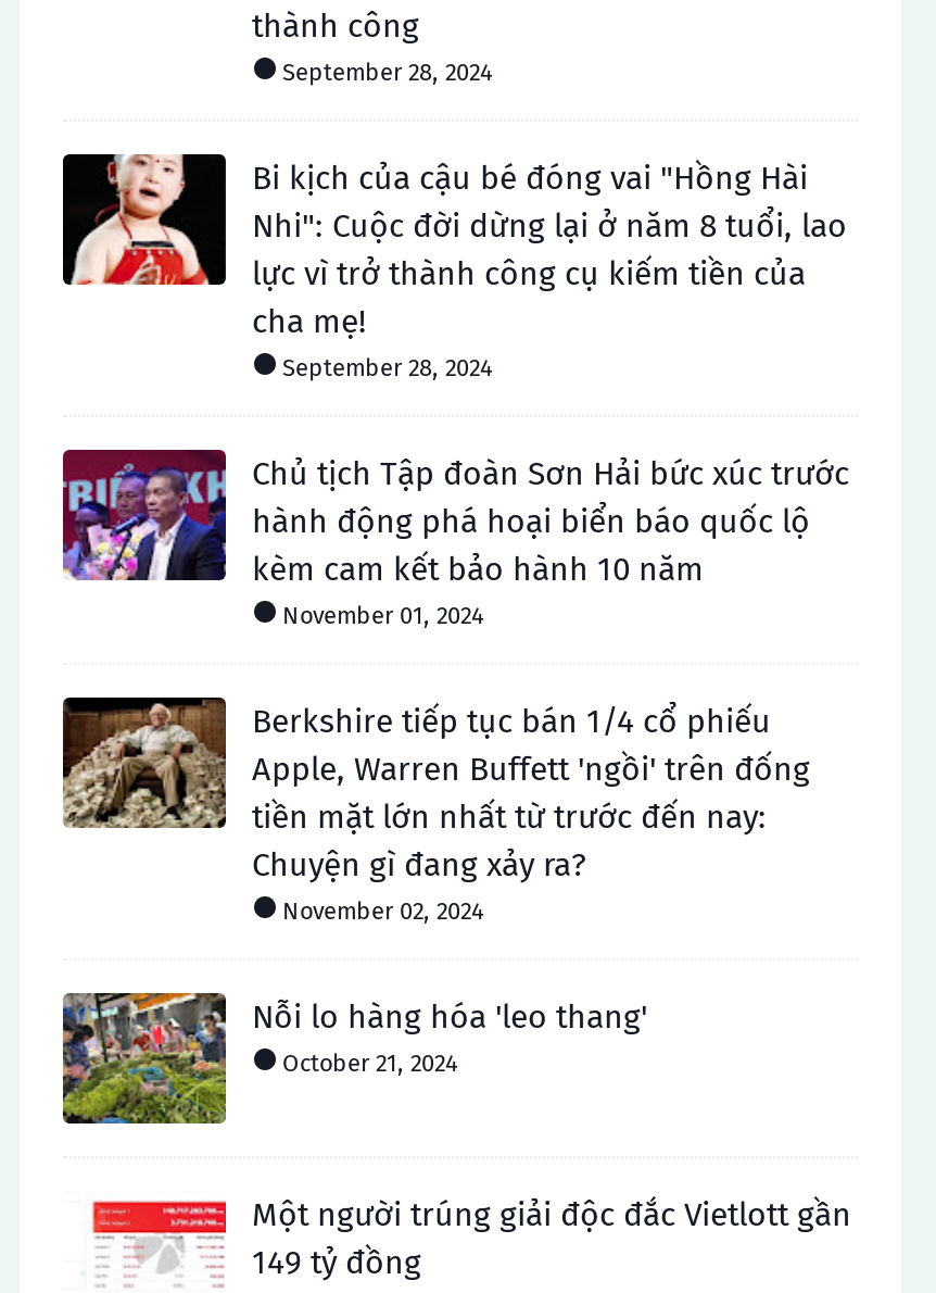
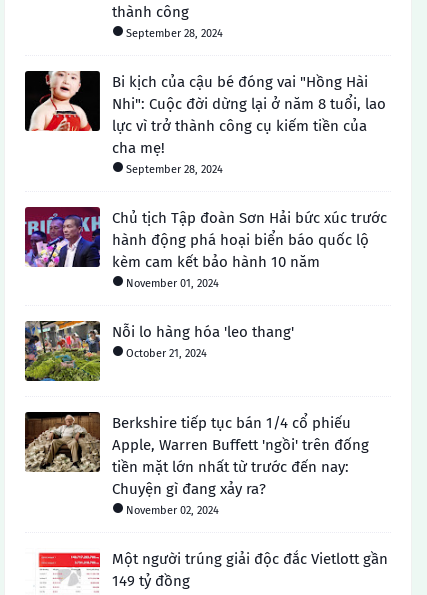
moved down: [image] | Berkshire tiếp tục bán 1/4 cổ phiếu | Apple, Warren Buffett 'ngồi' trên đống | tiền mặt lớn nhất từ trước đến nay: | Chuyện gì đang xảy ra? | November 02, 2024

moved up: [image] | Nỗi lo hàng hóa 'leo thang' | October 21, 2024
